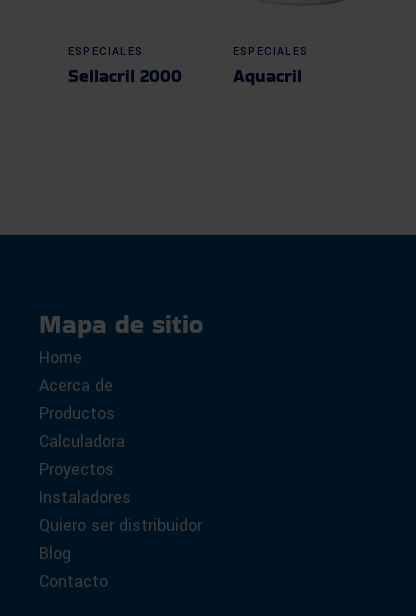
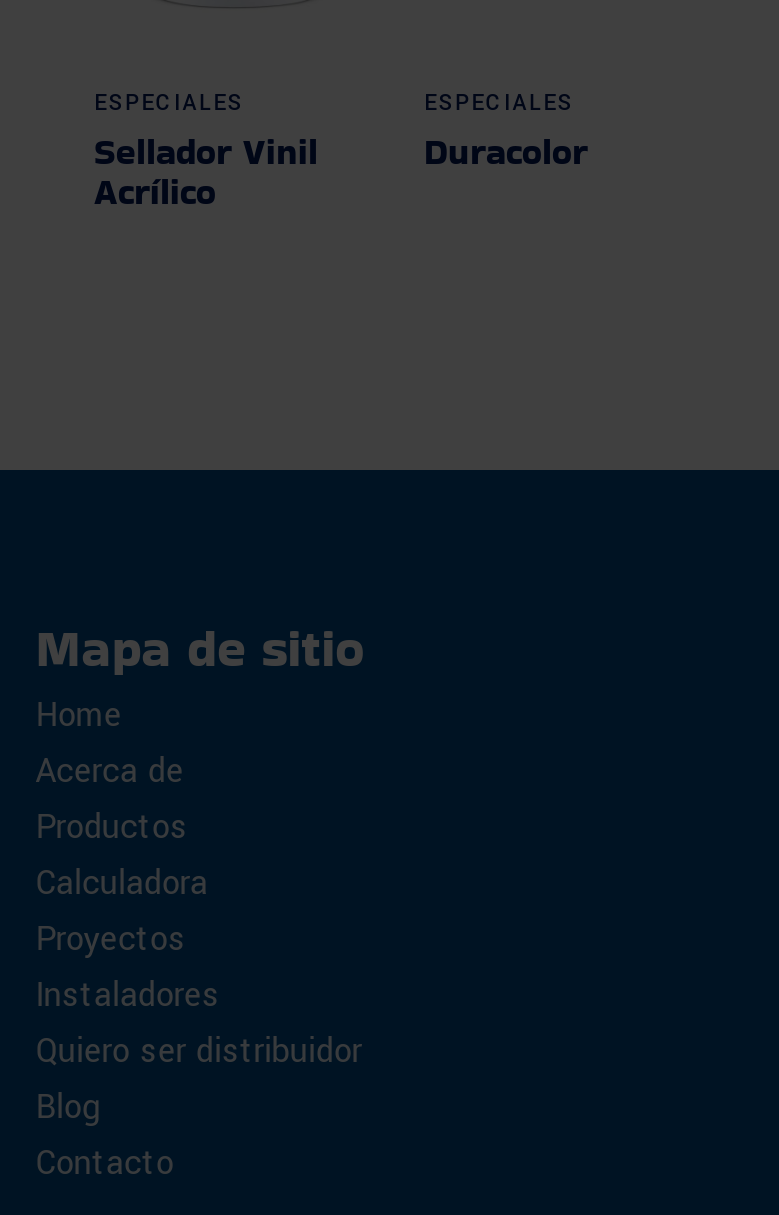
- Sellacril 2000
+ Sellador Vinil
+ Acrílico

- Aquacril
+ Duracolor
